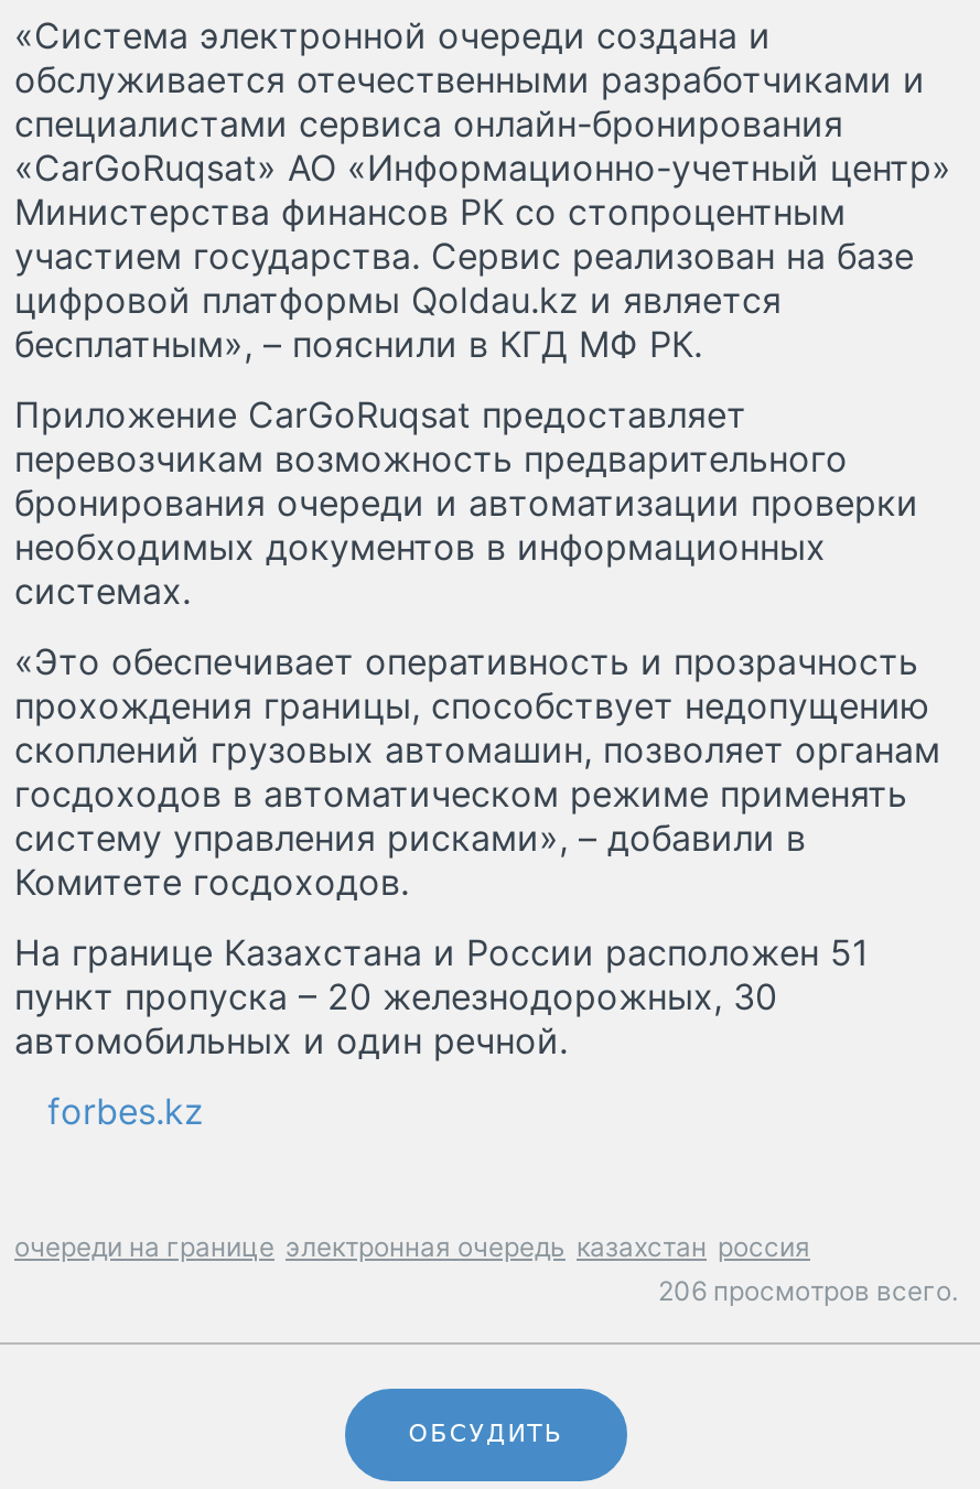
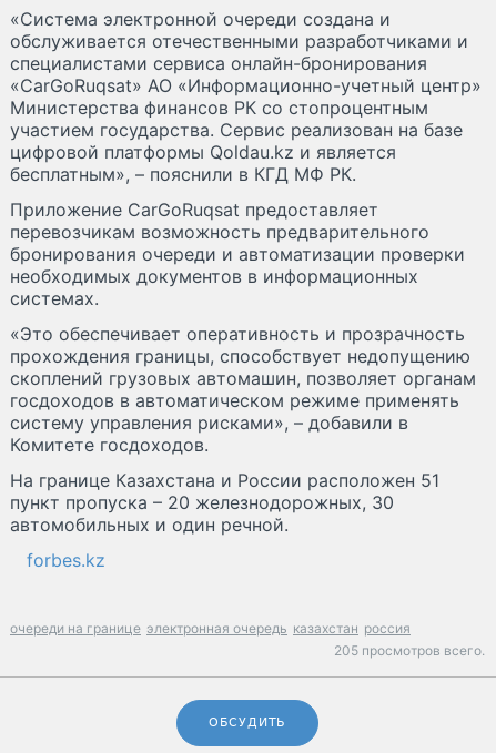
- 206 просмотров всего.
+ 205 просмотров всего.
